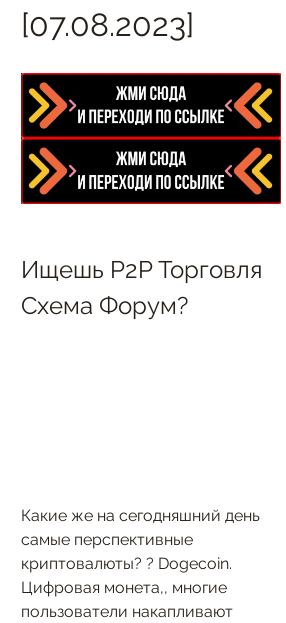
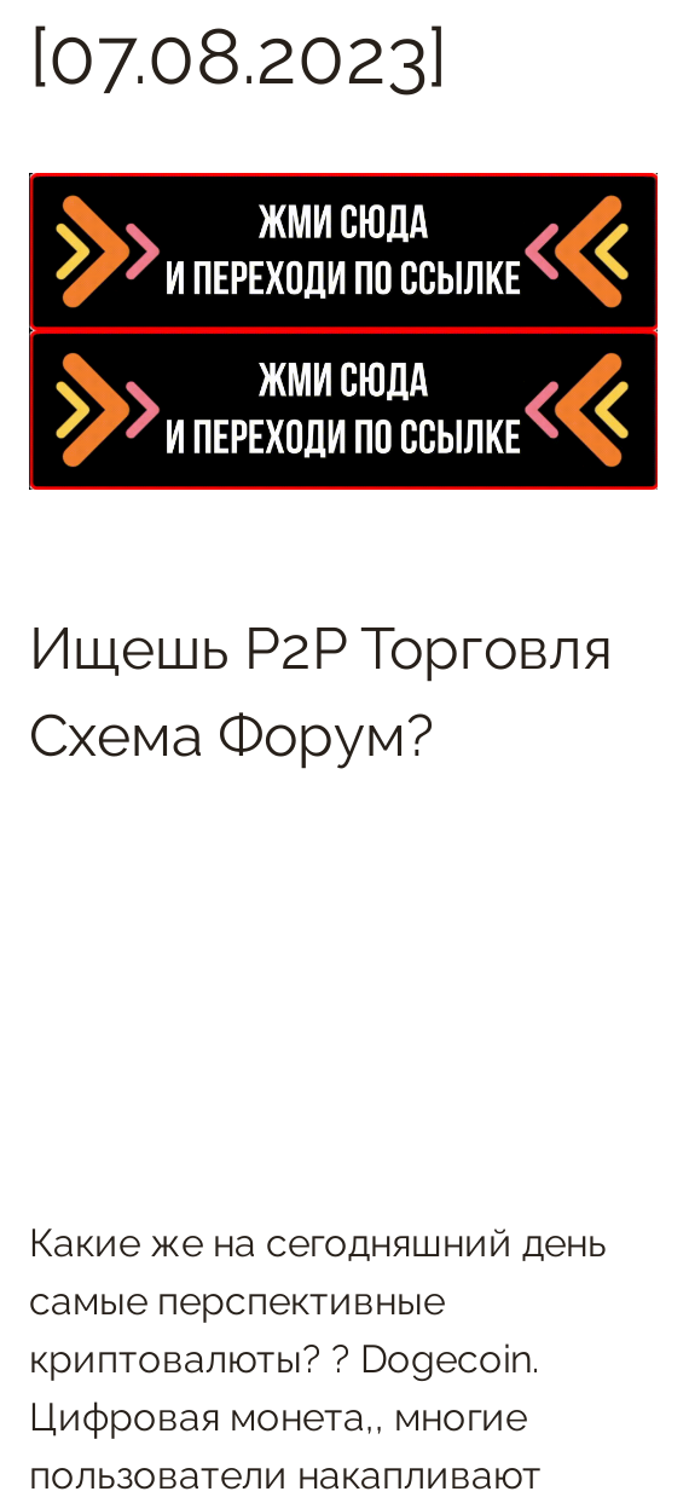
- [image]
+ [image]

- [image]
+ [image]

- [image]
+ [image]

- [image]
+ [image]
